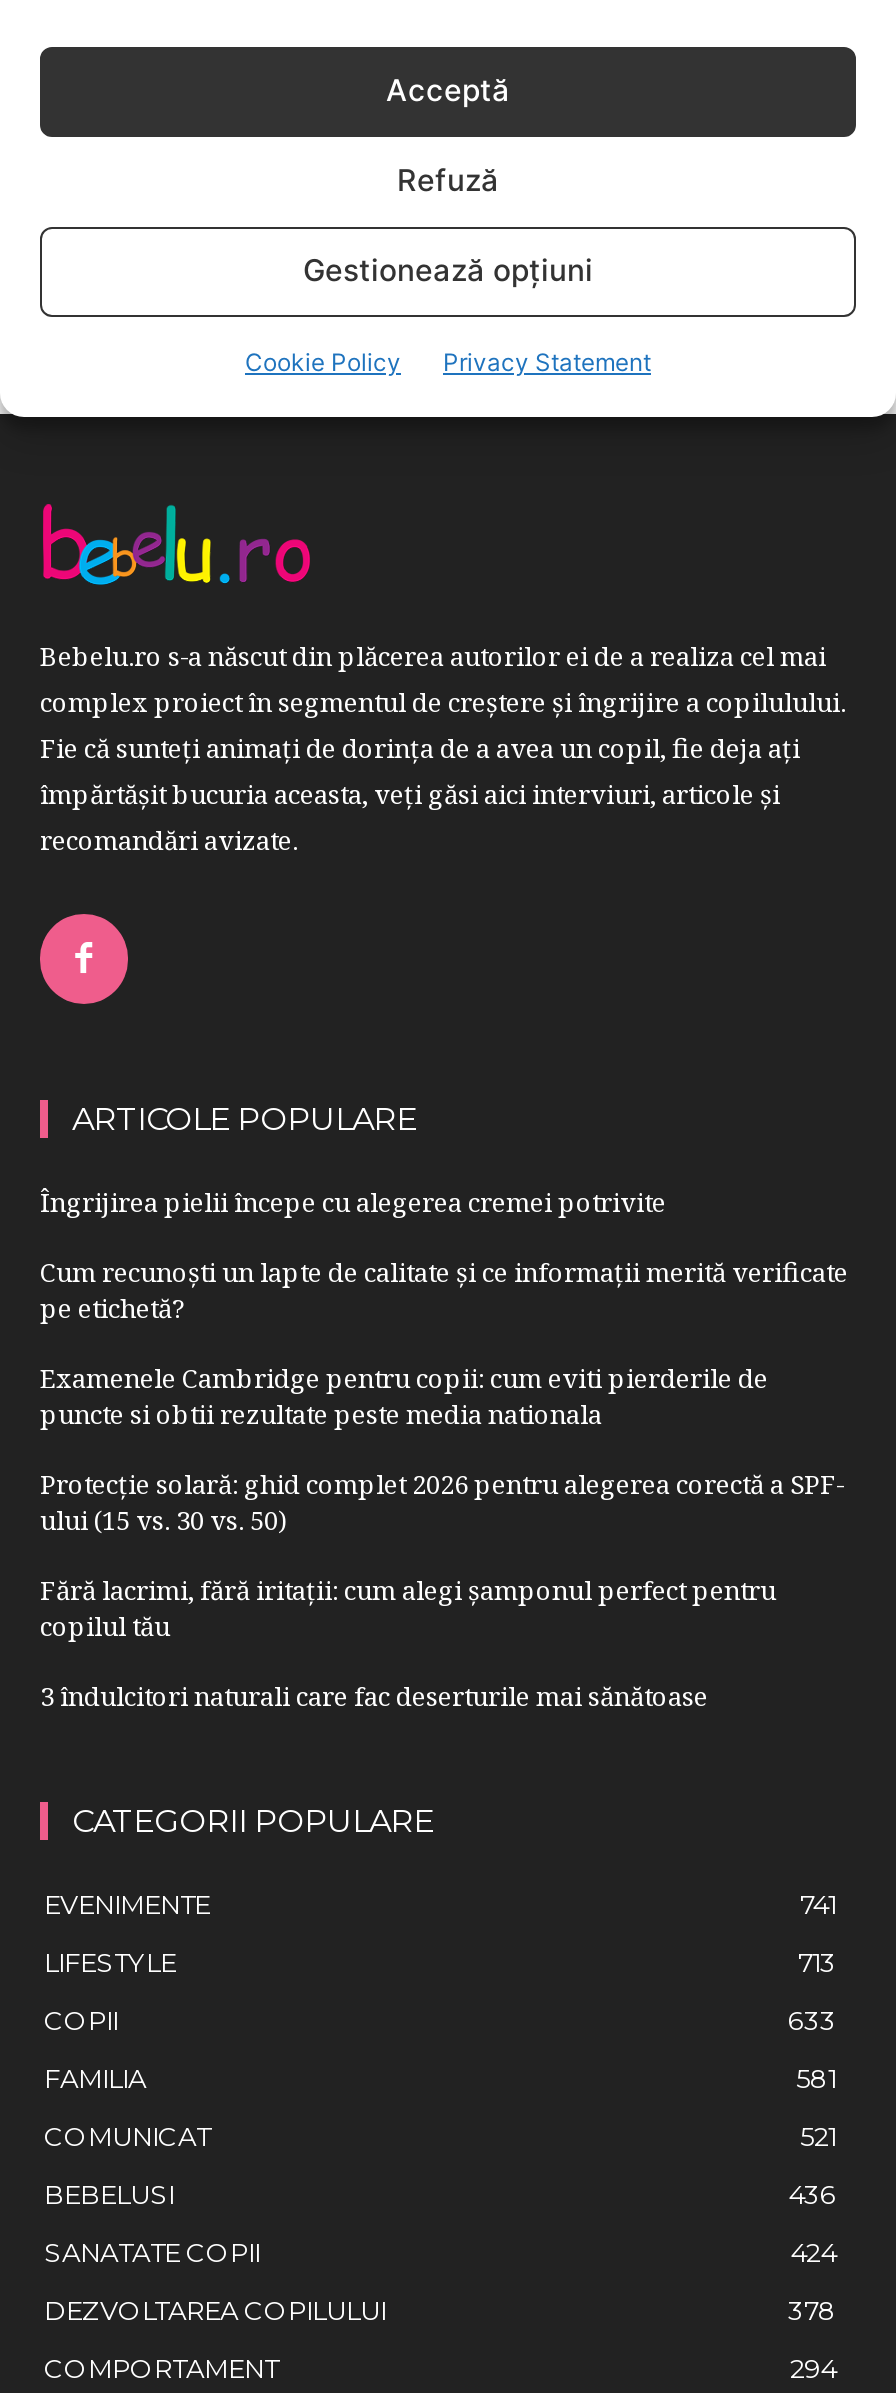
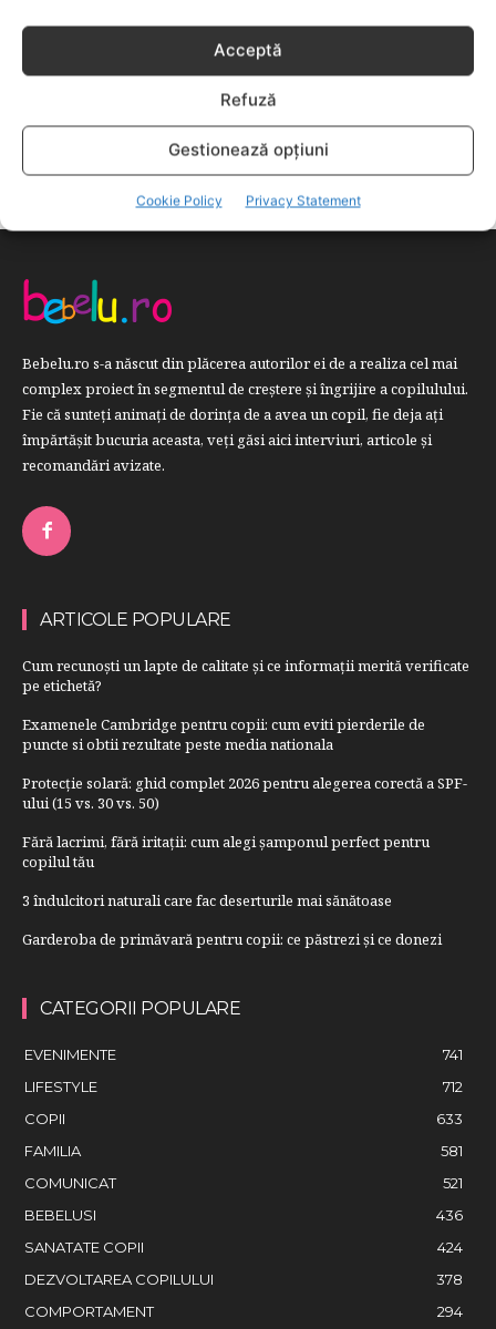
- Îngrijirea pielii începe cu alegerea cremei potrivite

moved up: Cum recunoști un lapte de calitate și ce informații merită verificate | pe etichetă? | Examenele Cambridge pentru copii: cum eviti pierderile de | ... | copilul tău | 3 îndulcitori naturali care fac deserturile mai sănătoase

+ Garderoba de primăvară pentru copii: ce păstrezi și ce donezi

- 713
+ 712
